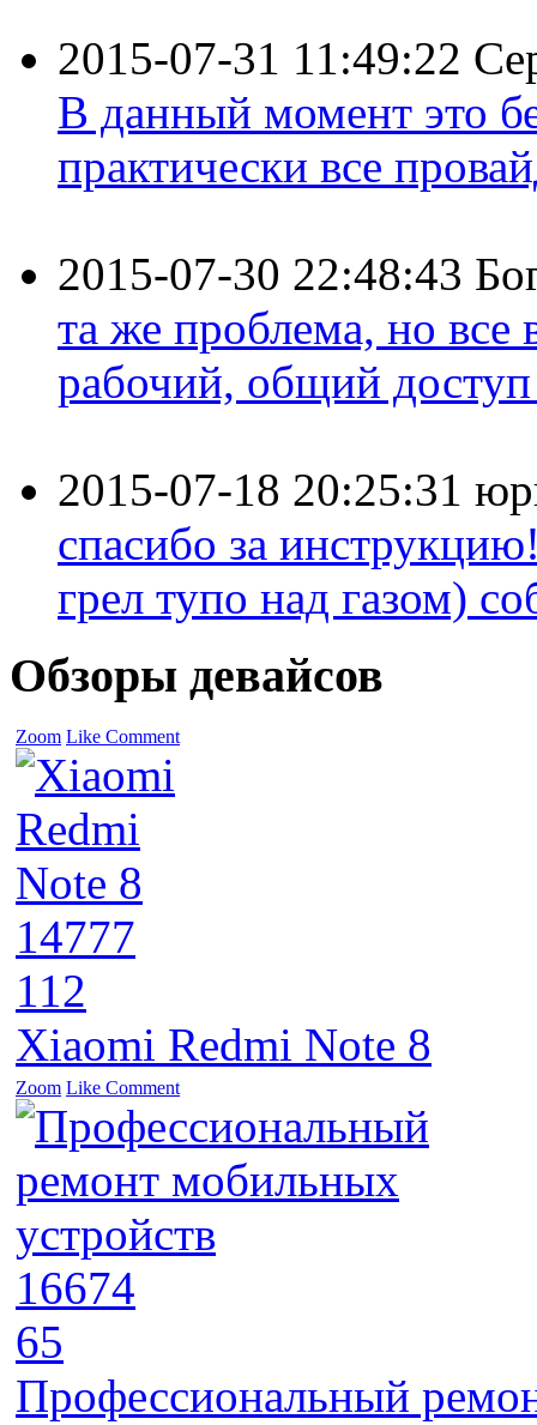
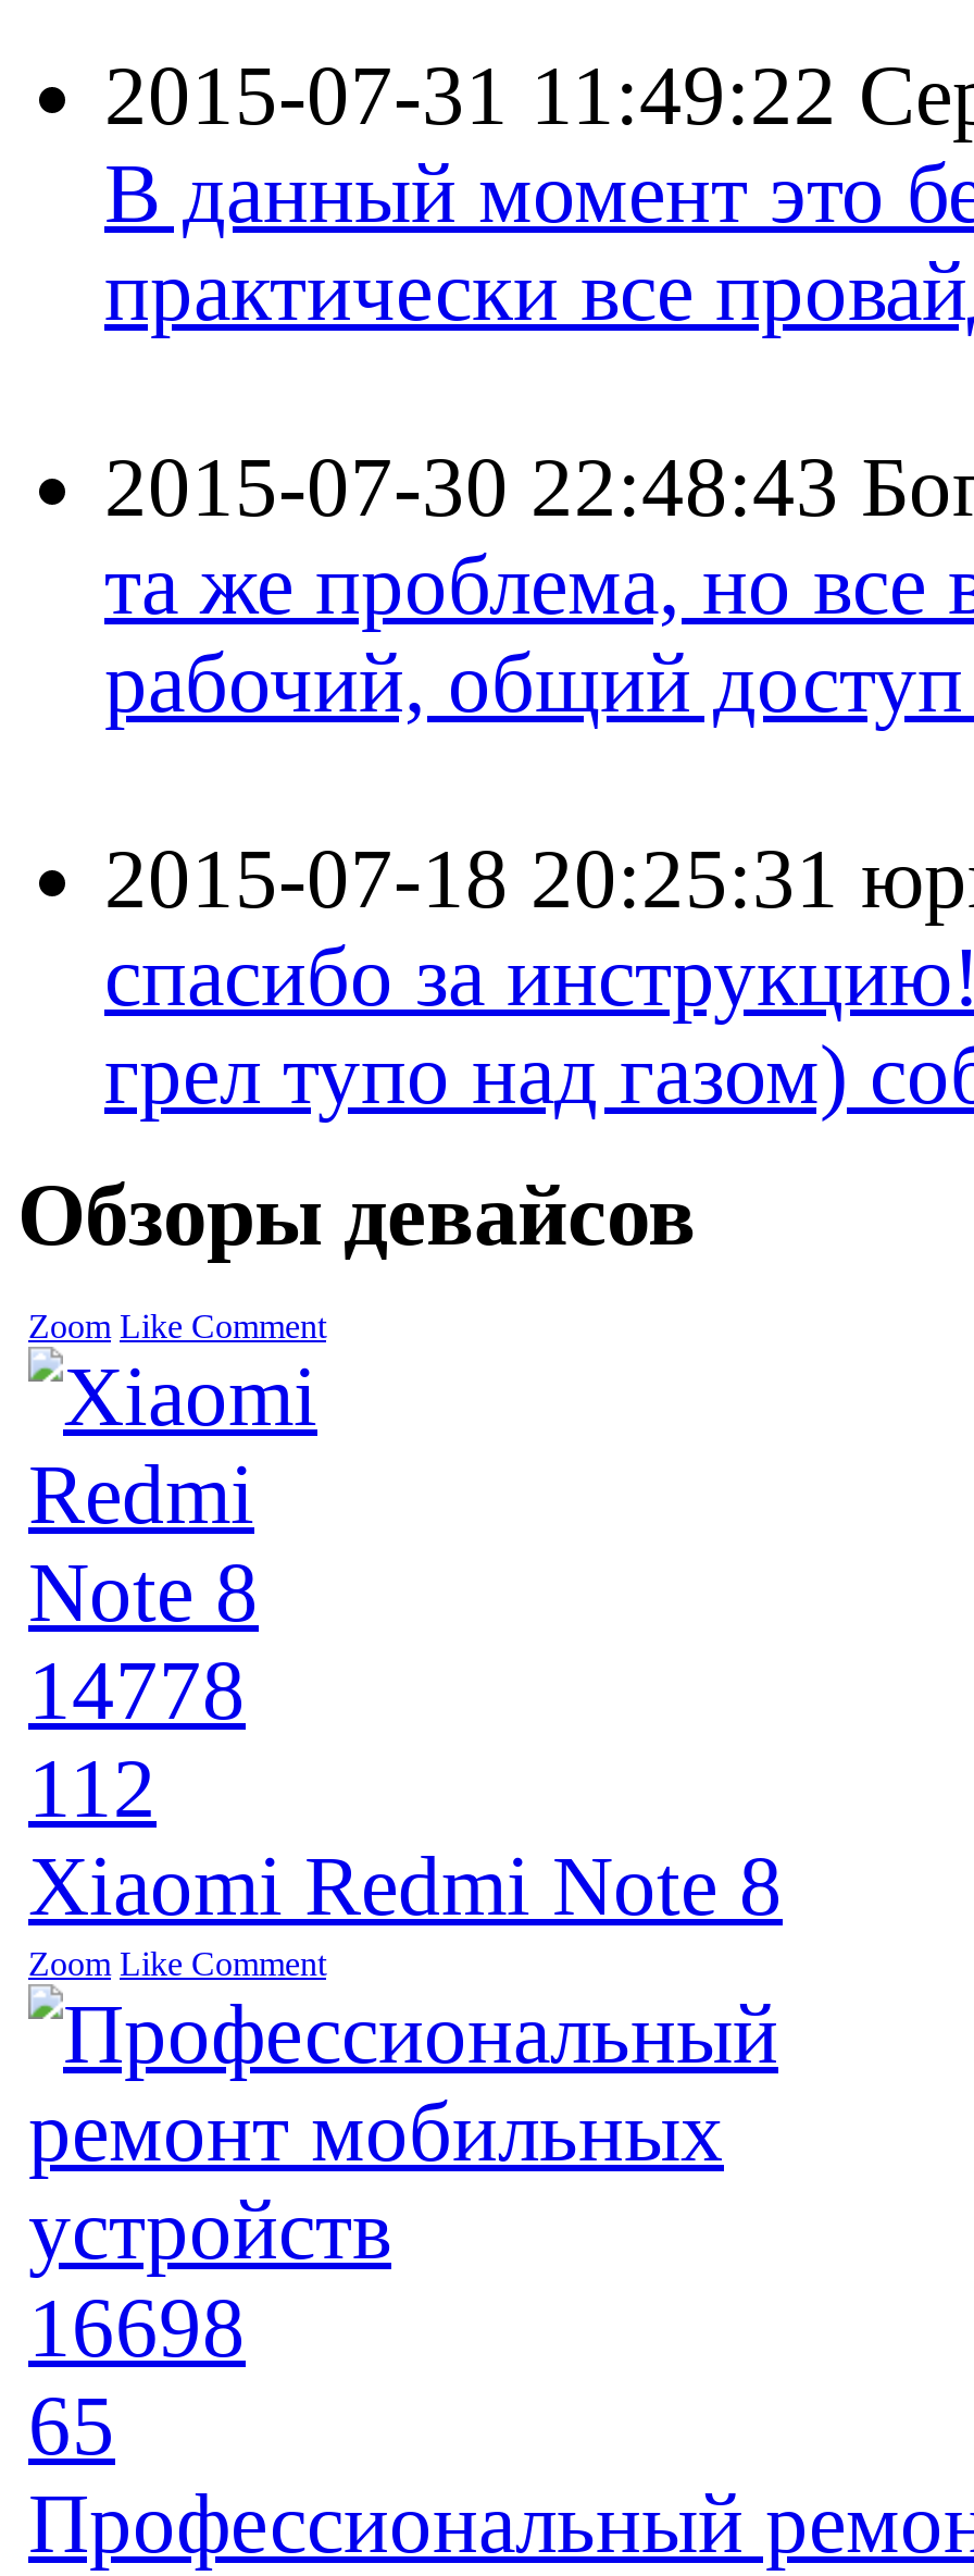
- 14777
+ 14778

- 16674
+ 16698
